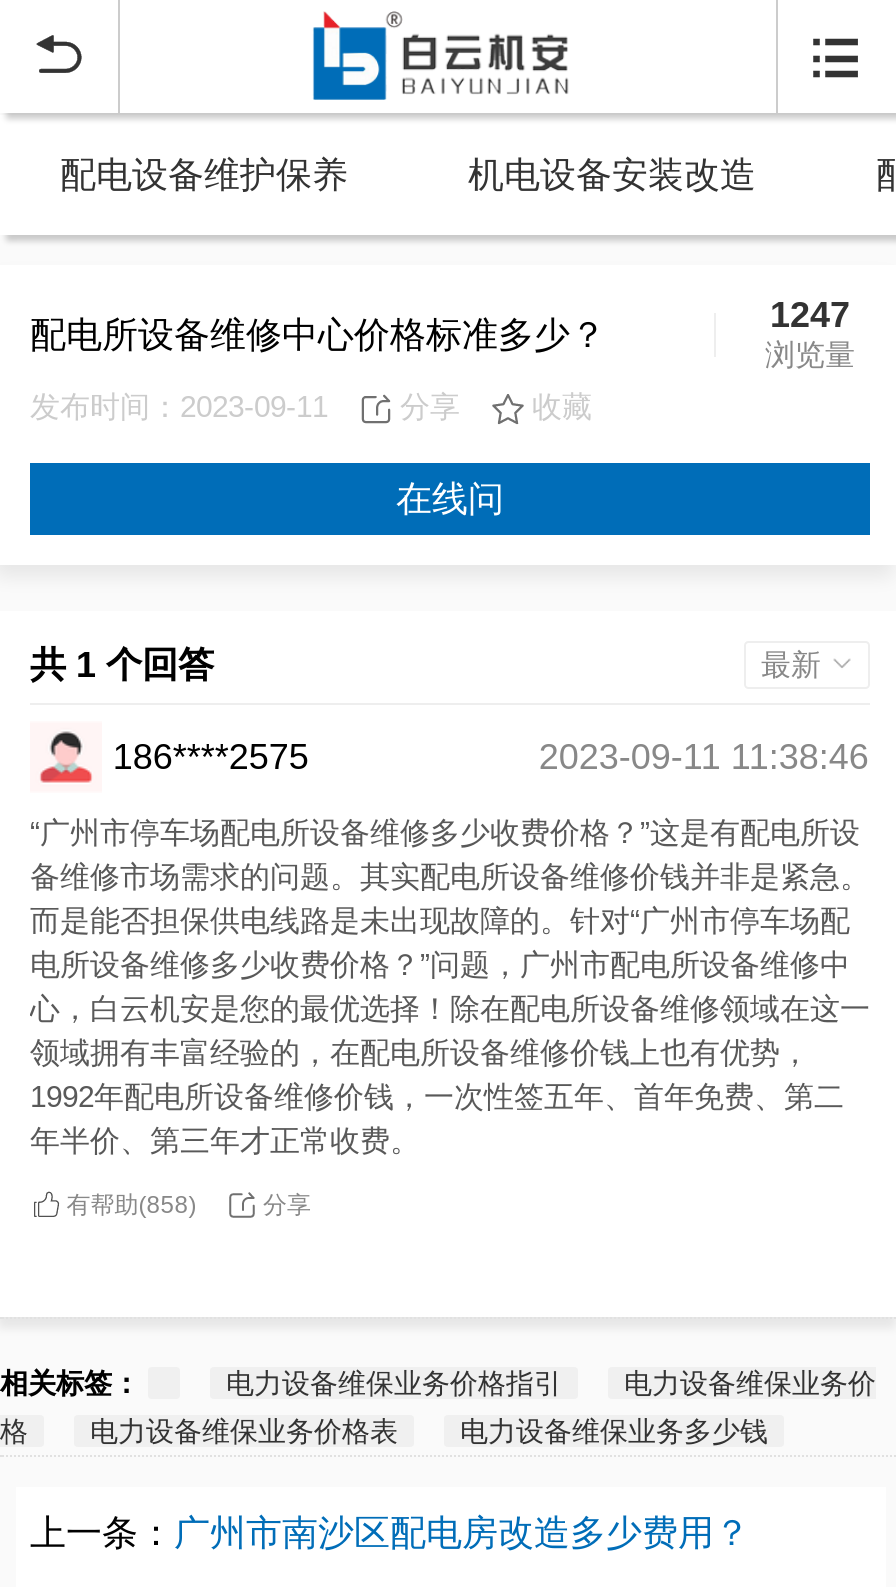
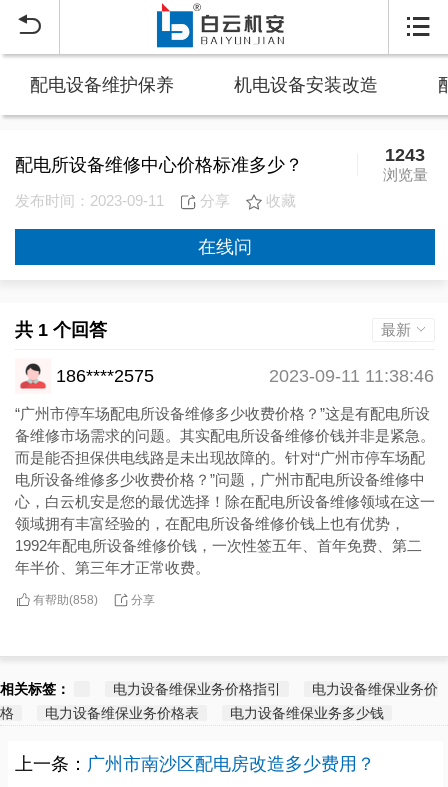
- 1247
+ 1243
